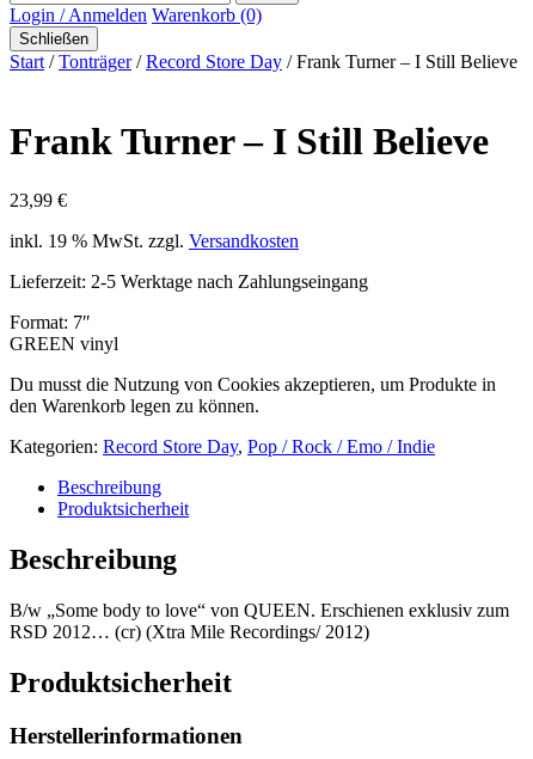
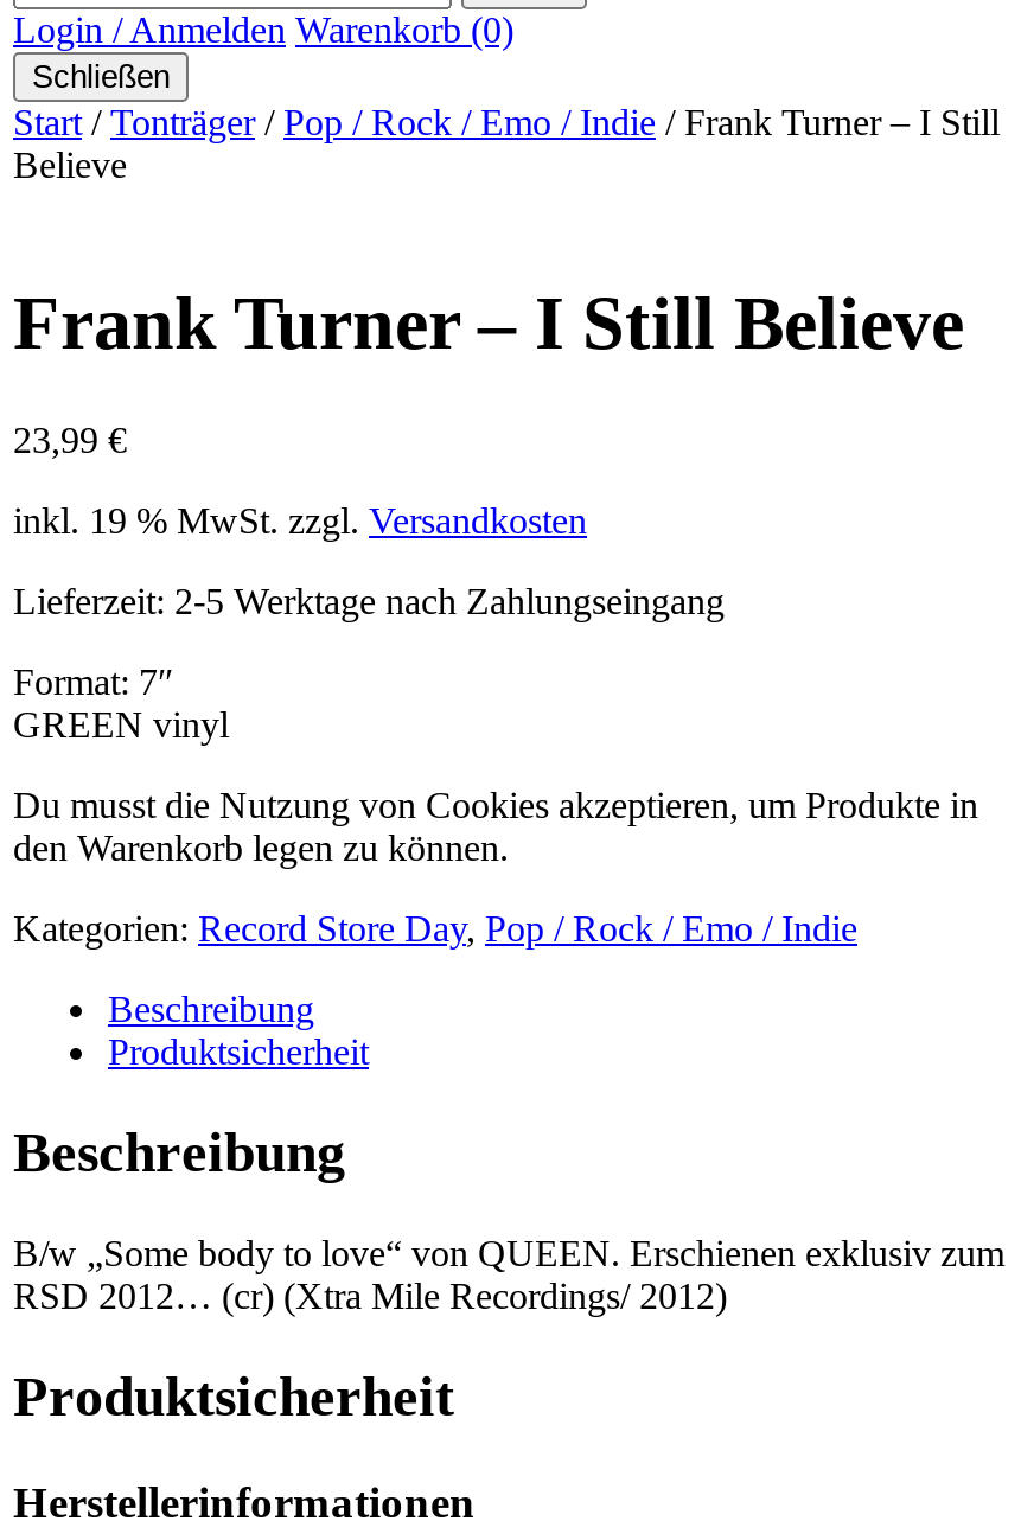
- Start/Tonträger / Record Store Day / Frank Turner – I Still Believe
+ Start/Tonträger / Pop / Rock / Emo / Indie / Frank Turner – I Still
+ Believe
